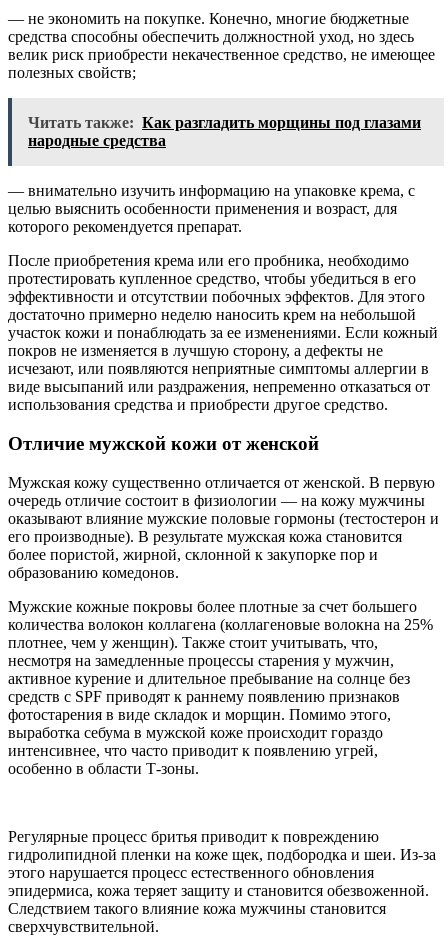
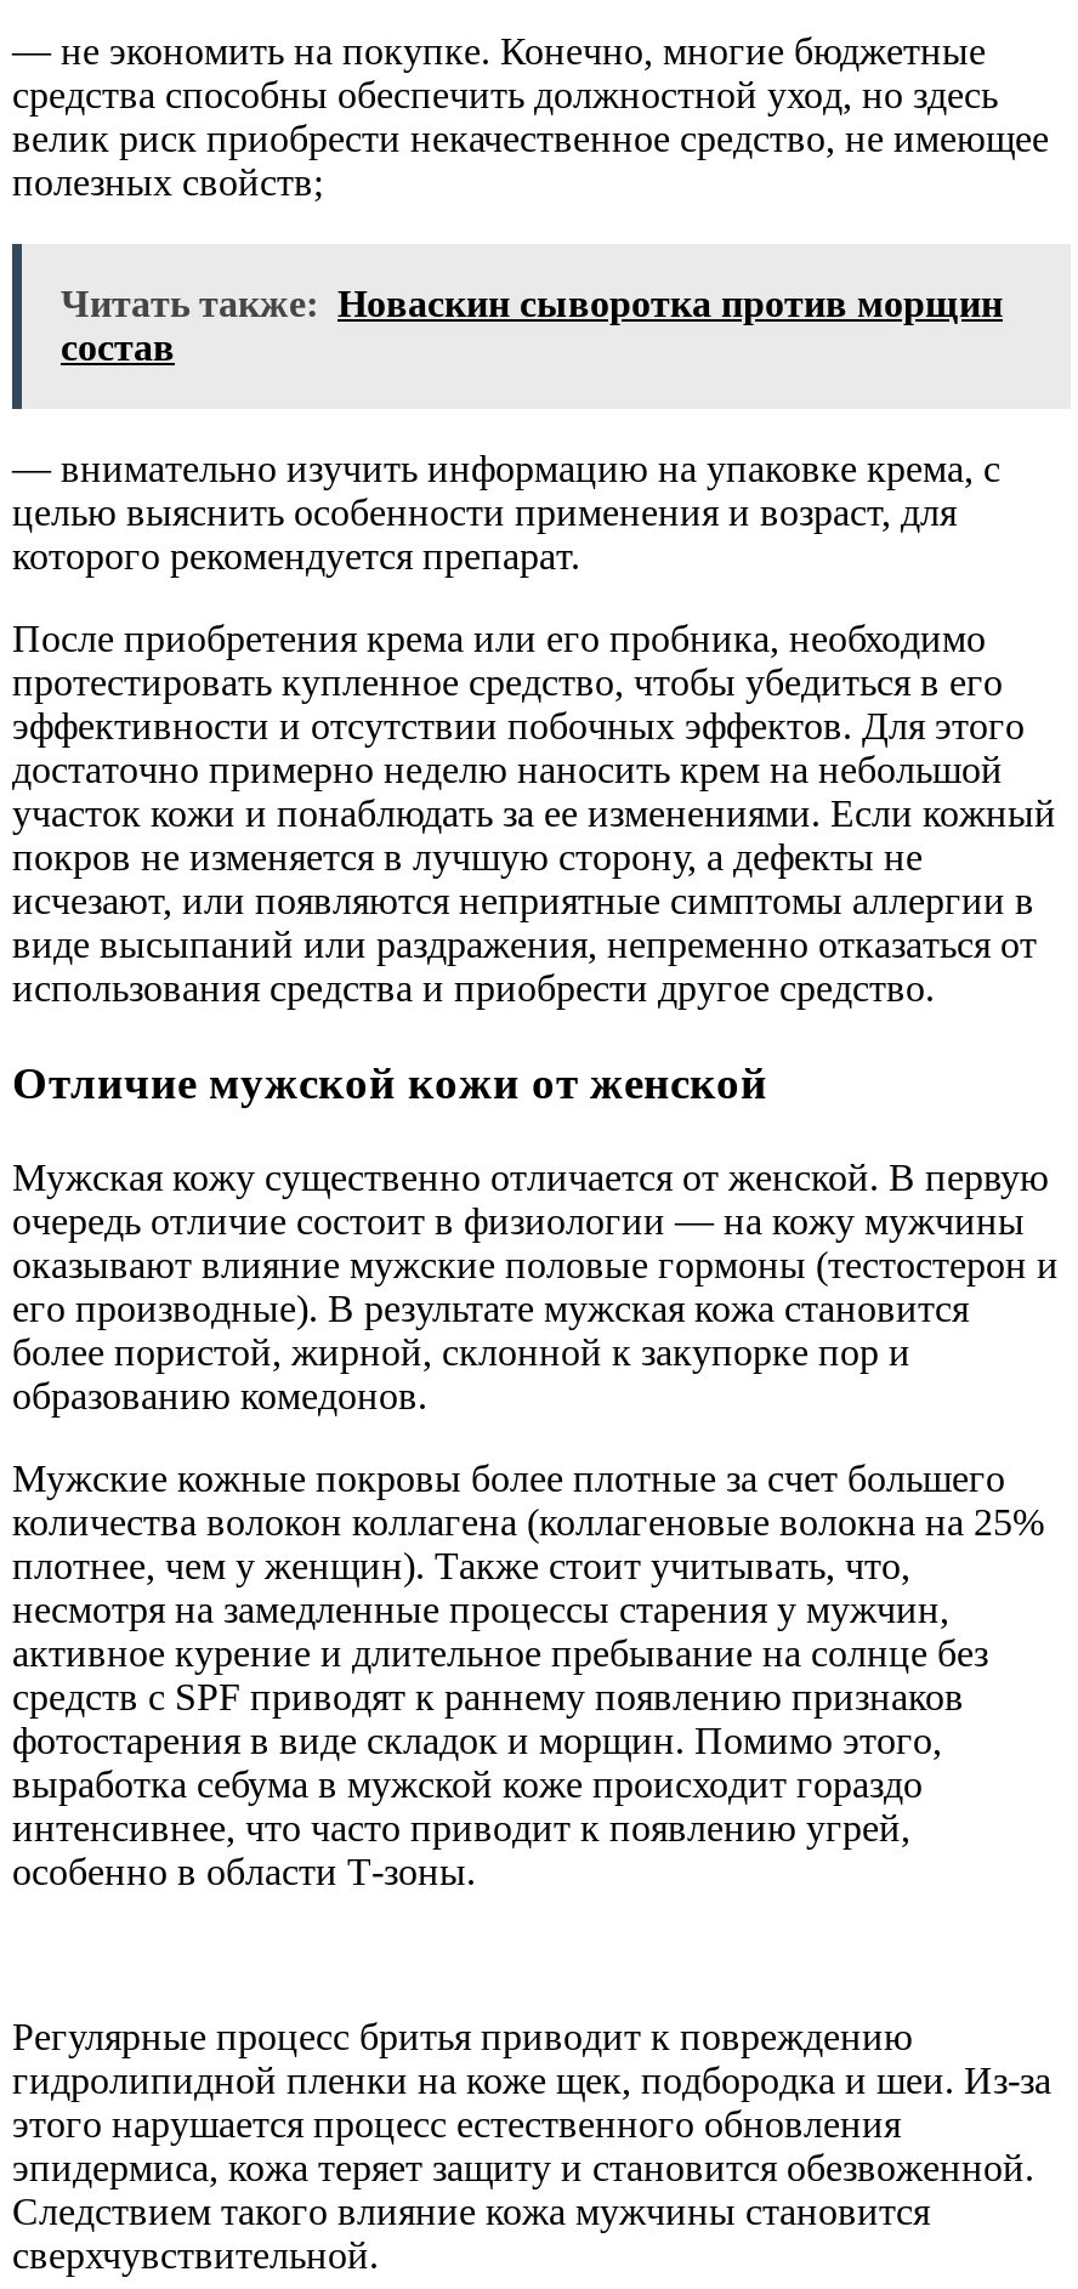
- Читать также: Как разгладить морщины под глазами
- народные средства
+ Читать также: Новаскин сыворотка против морщин
+ состав
